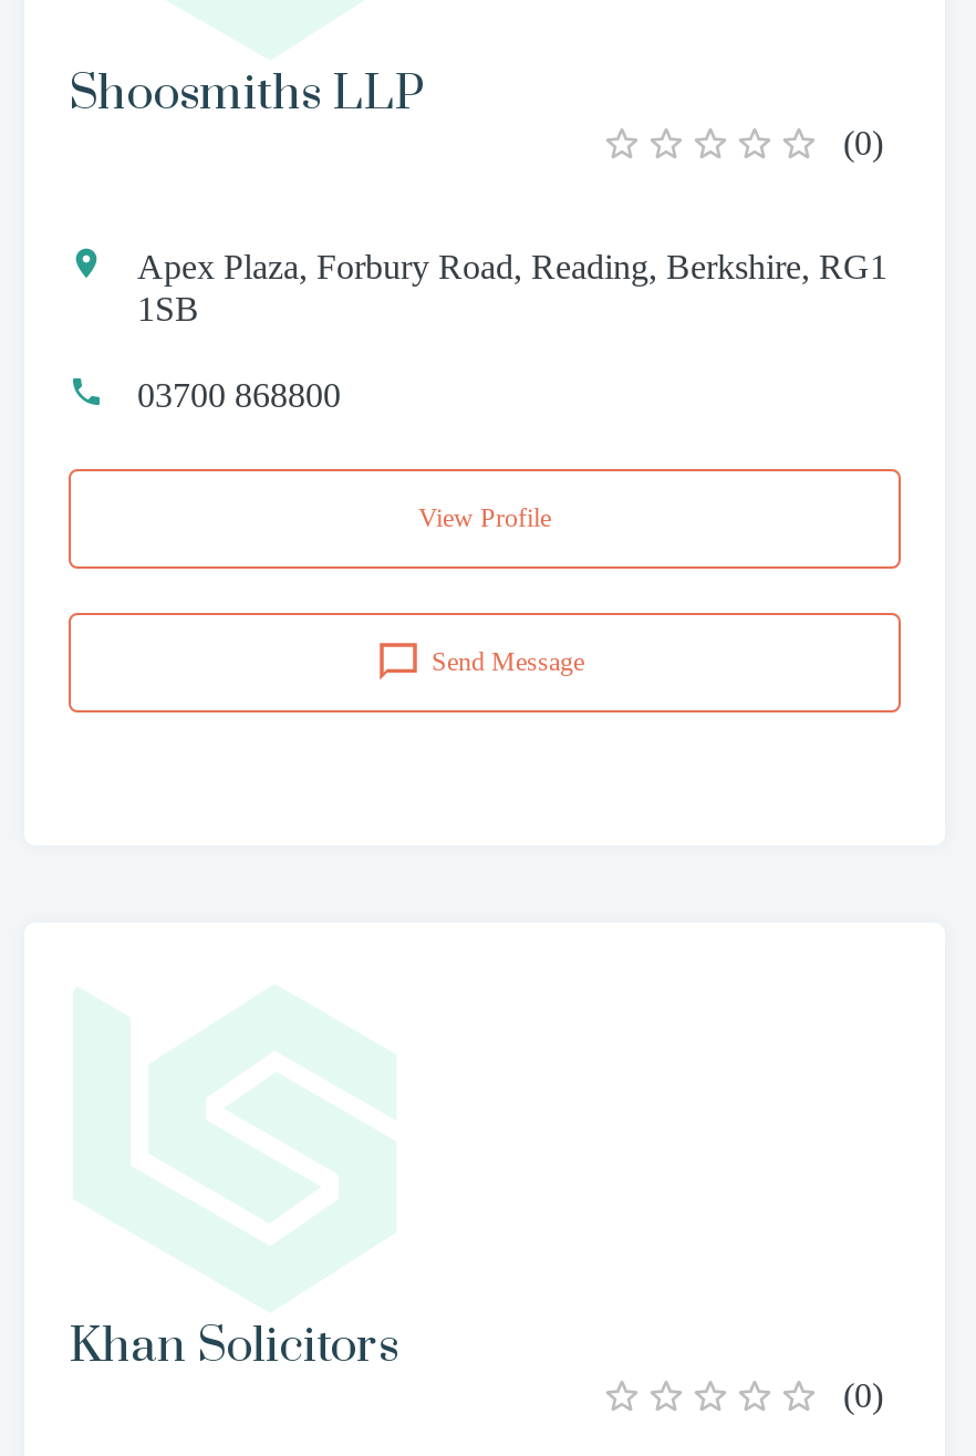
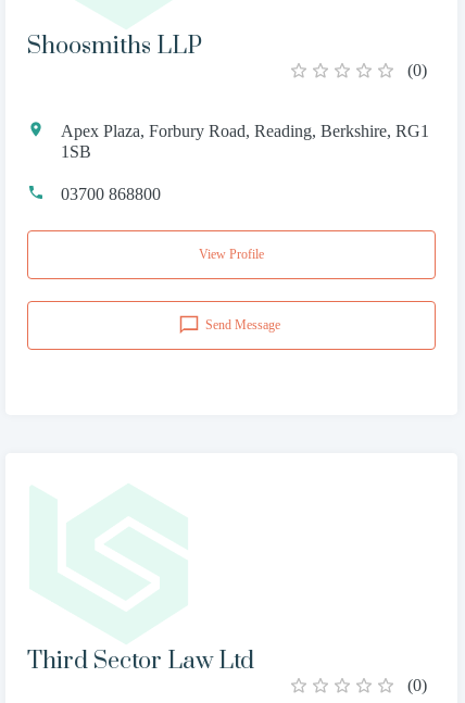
- Khan Solicitors
+ Third Sector Law Ltd
